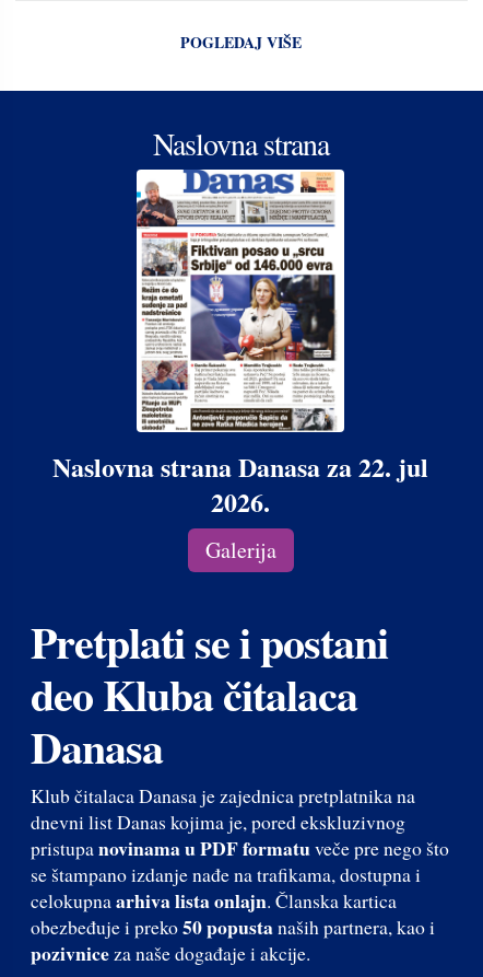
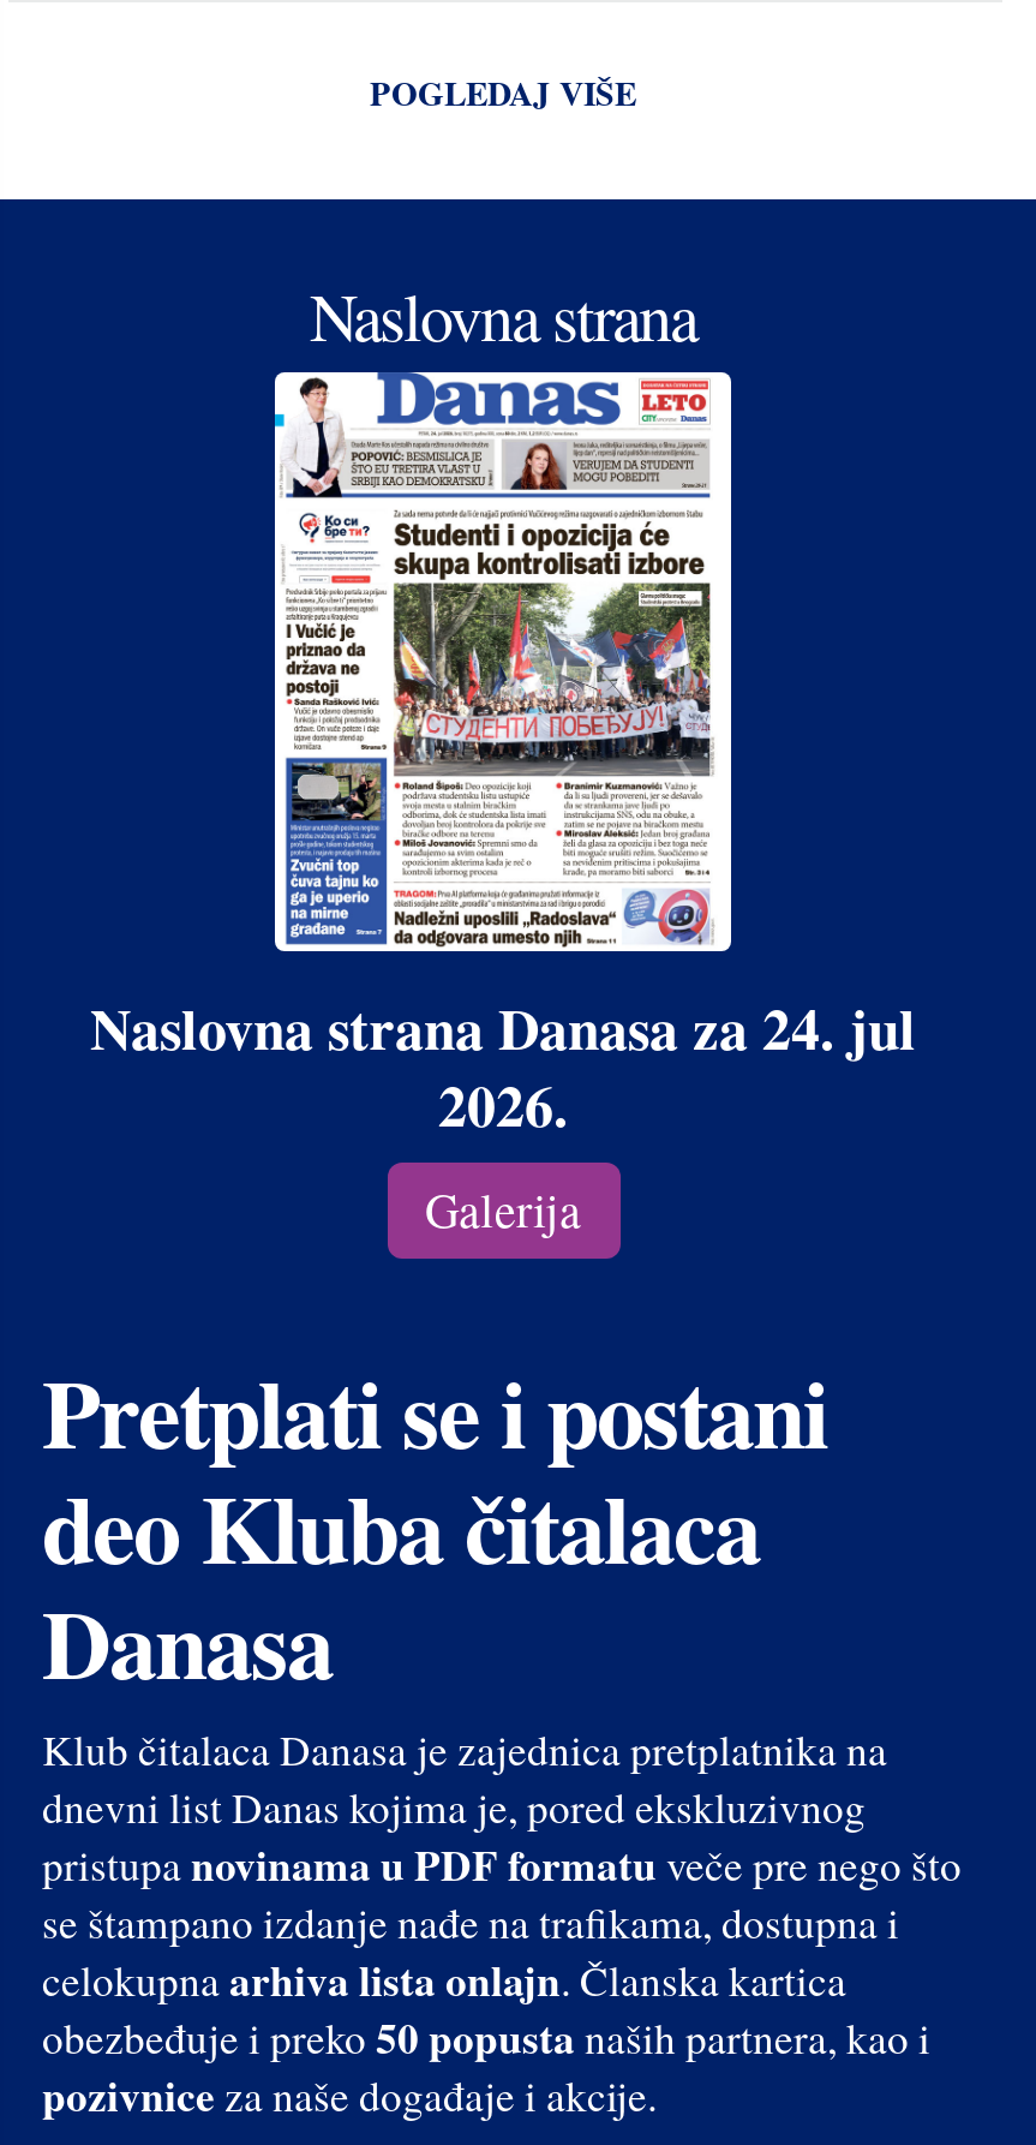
- [image]
- Naslovna strana Danasa za 22. jul
+ [image]
+ Naslovna strana Danasa za 24. jul
